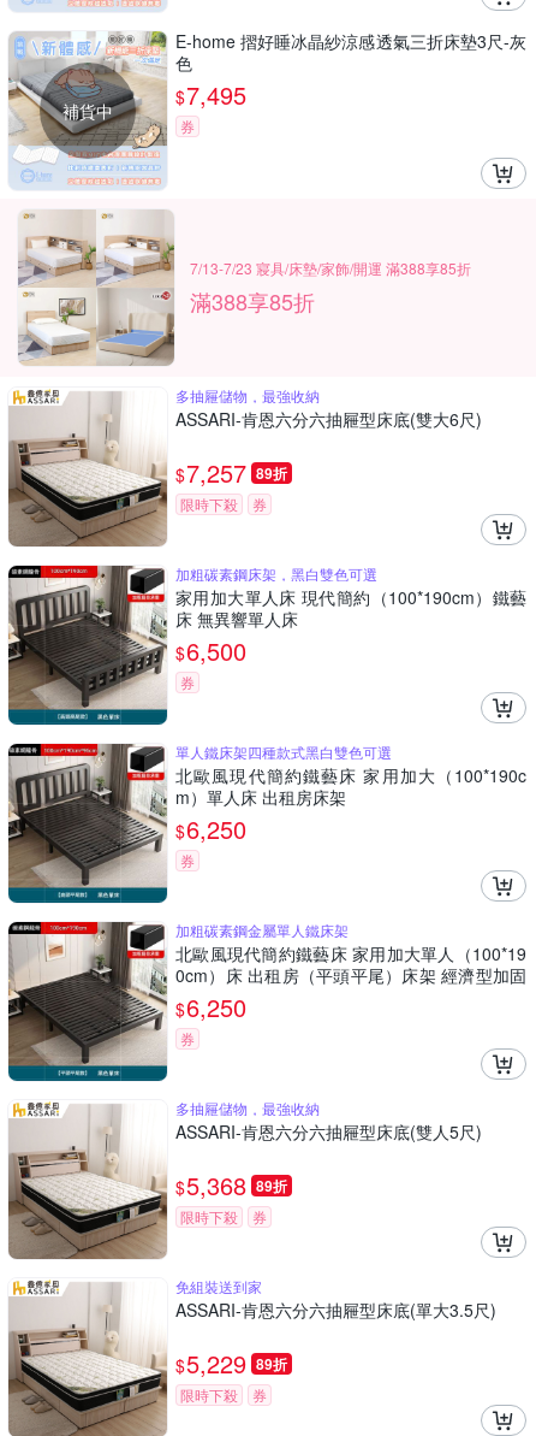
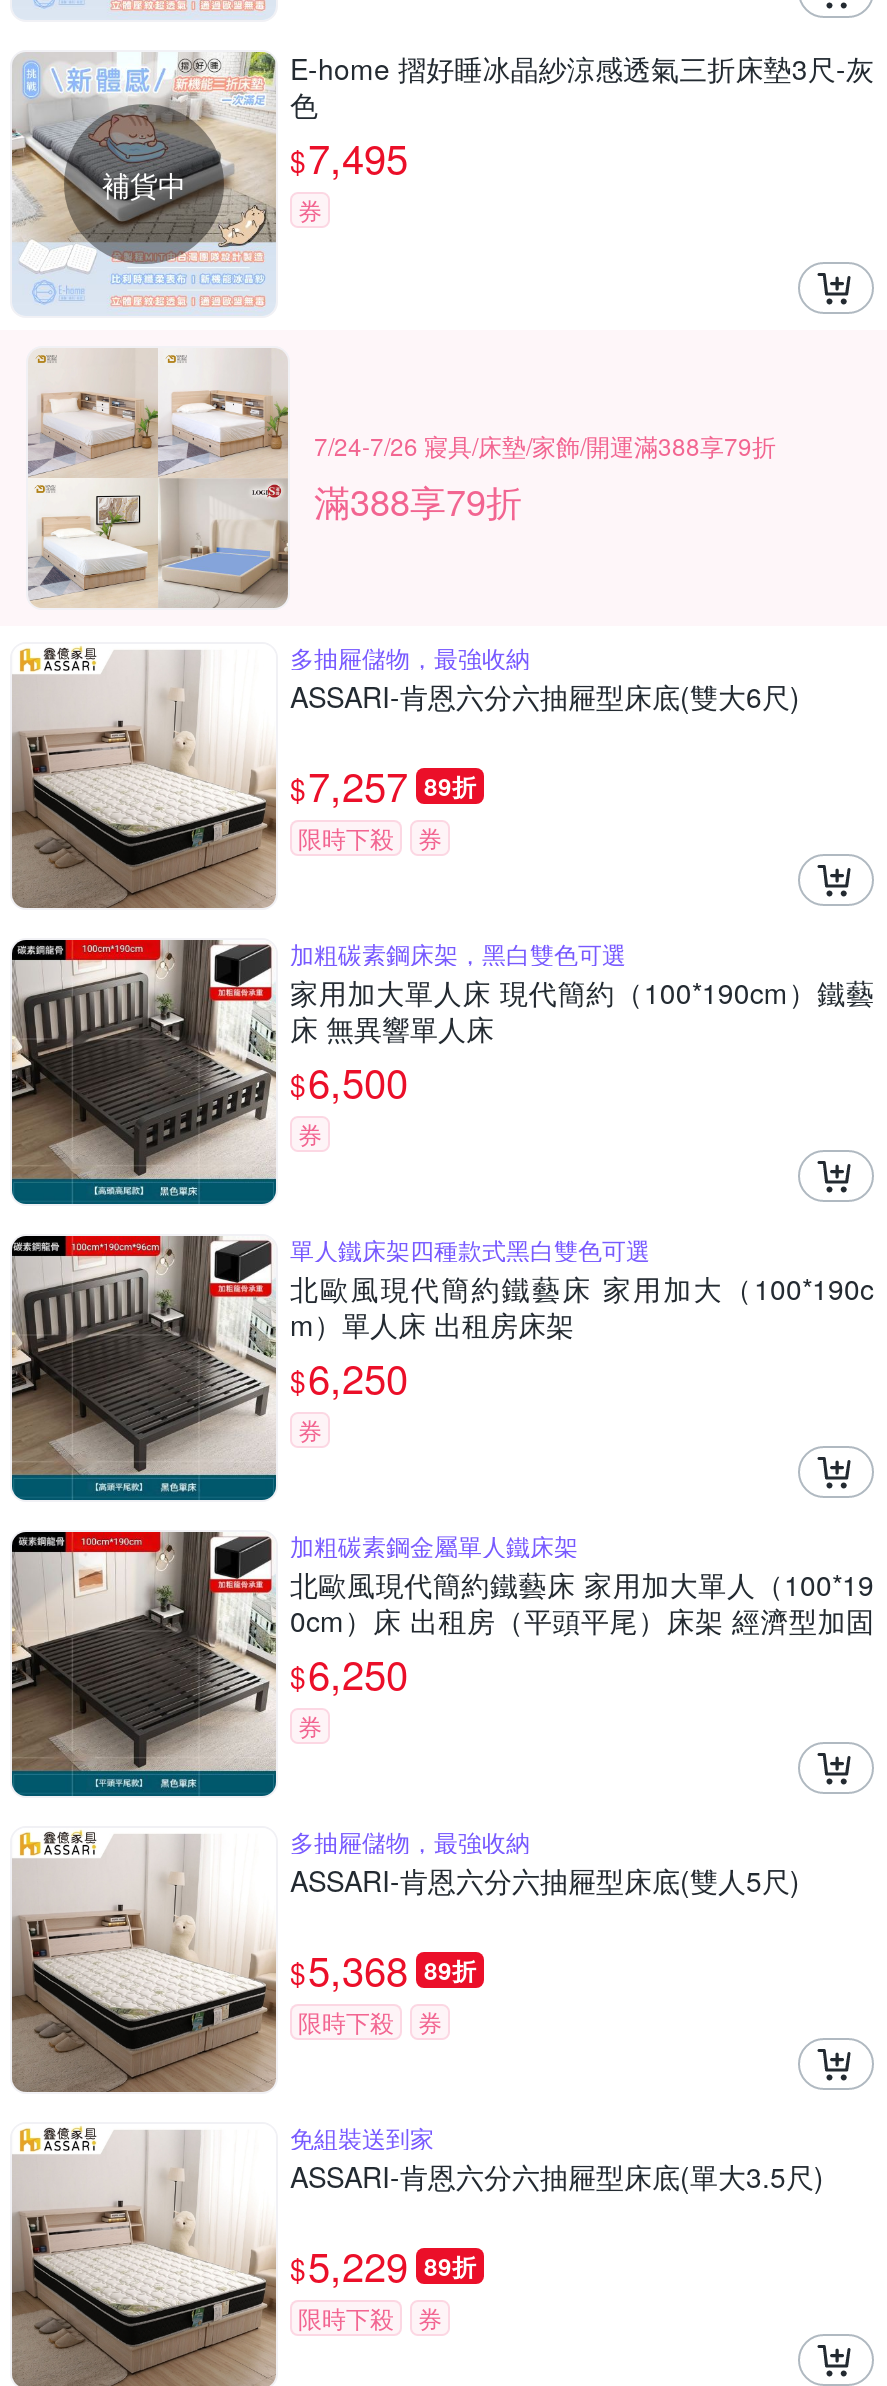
- 7/13-7/23 寢具/床墊/家飾/開運 滿388享85折
+ 7/24-7/26 寢具/床墊/家飾/開運滿388享79折

- 滿388享85折
+ 滿388享79折
